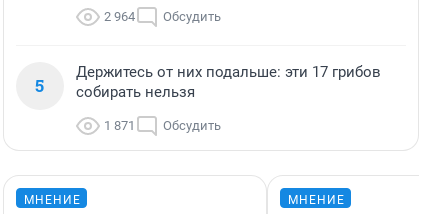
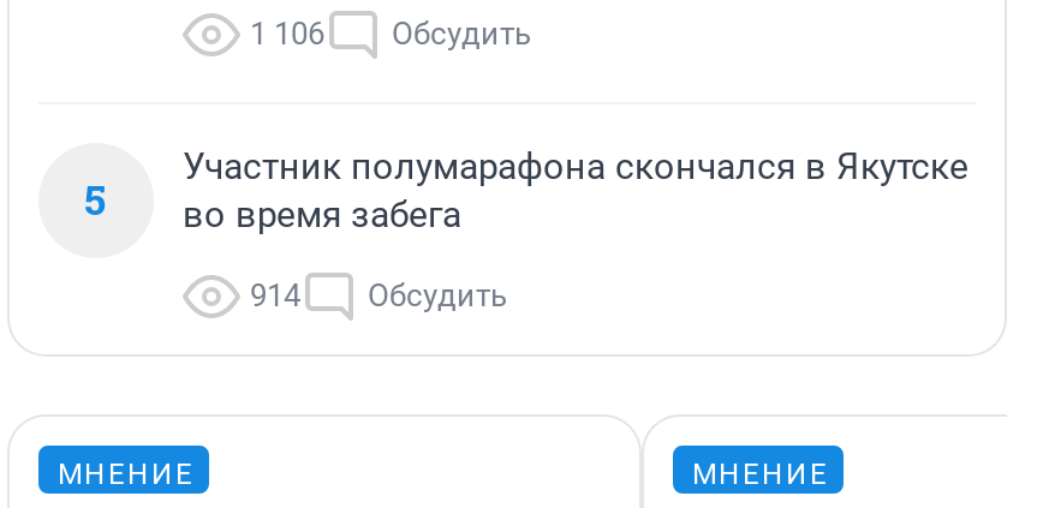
- 2 964 Обсудить
+ 1 106 Обсудить

- Держитесь от них подальше: эти 17 грибов
- собирать нельзя
+ Участник полумарафона скончался в Якутске
+ во время забега

- 1 871 Обсудить
+ 914 Обсудить
